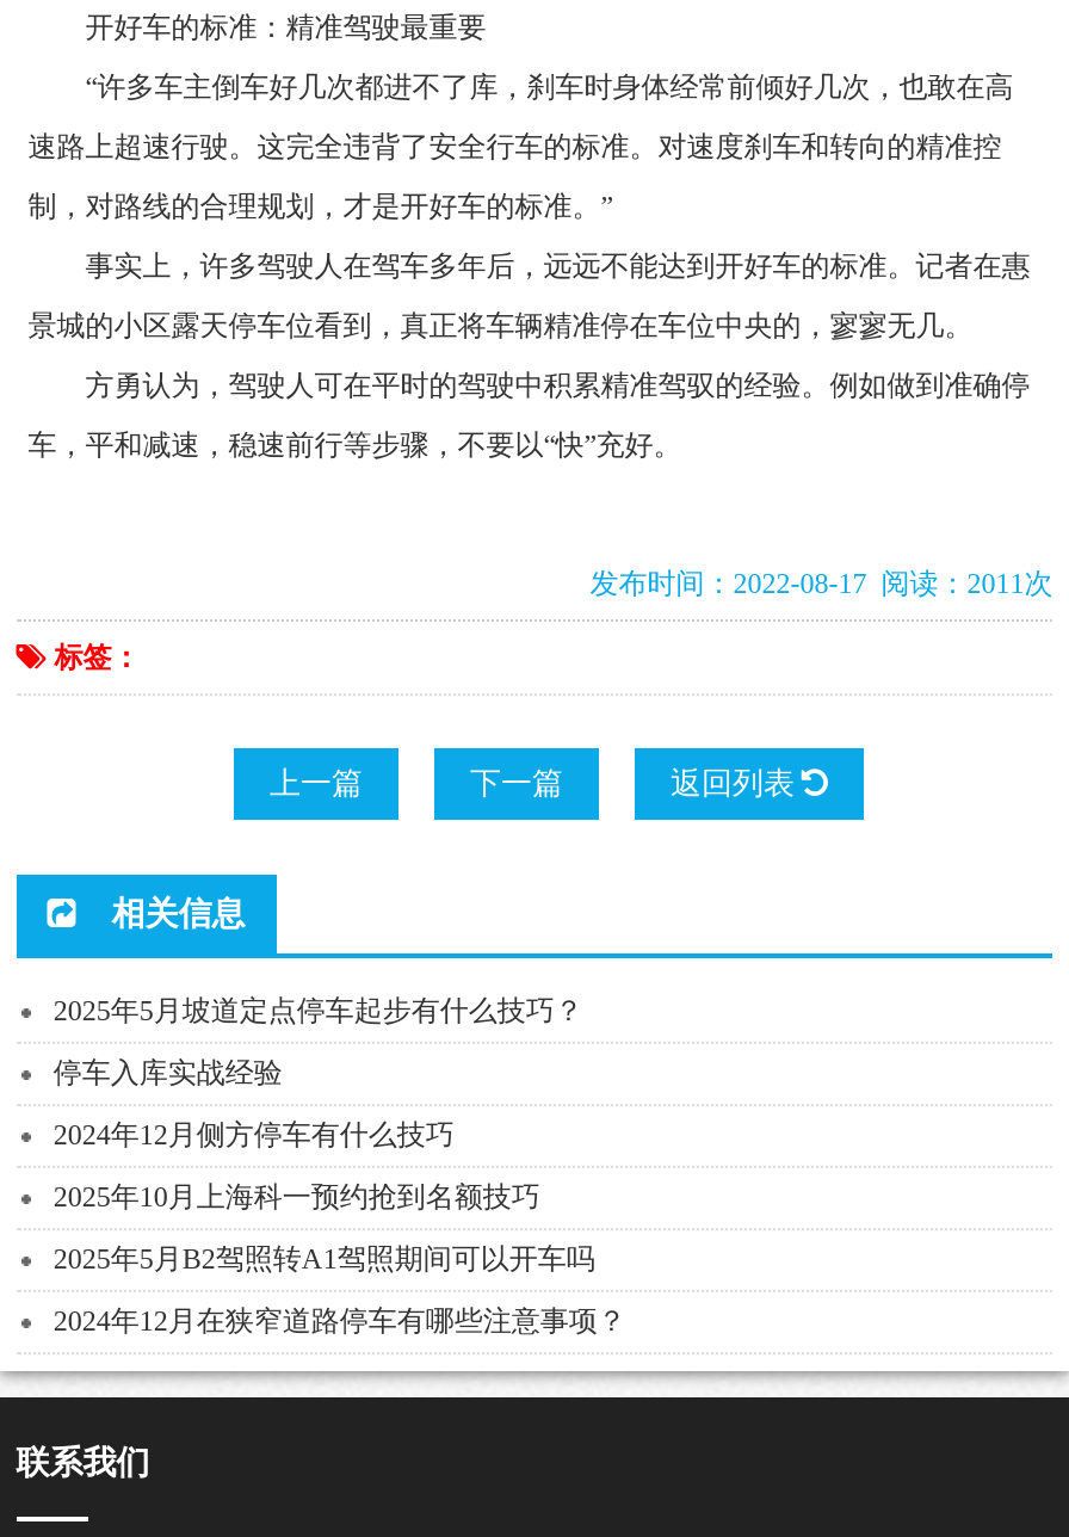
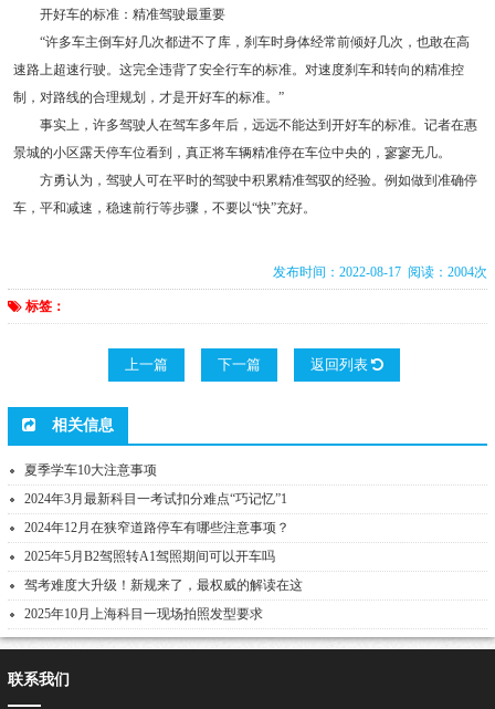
- 发布时间：2022-08-17 阅读：2011次
+ 发布时间：2022-08-17 阅读：2004次

- 2025年5月坡道定点停车起步有什么技巧？
- 停车入库实战经验
- 2024年12月侧方停车有什么技巧
- 2025年10月上海科一预约抢到名额技巧
+ 夏季学车10大注意事项
+ 2024年3月最新科目一考试扣分难点“巧记忆”1

moved down: 2025年5月B2驾照转A1驾照期间可以开车吗

moved up: 2024年12月在狭窄道路停车有哪些注意事项？

+ 驾考难度大升级！新规来了，最权威的解读在这
+ 2025年10月上海科目一现场拍照发型要求
